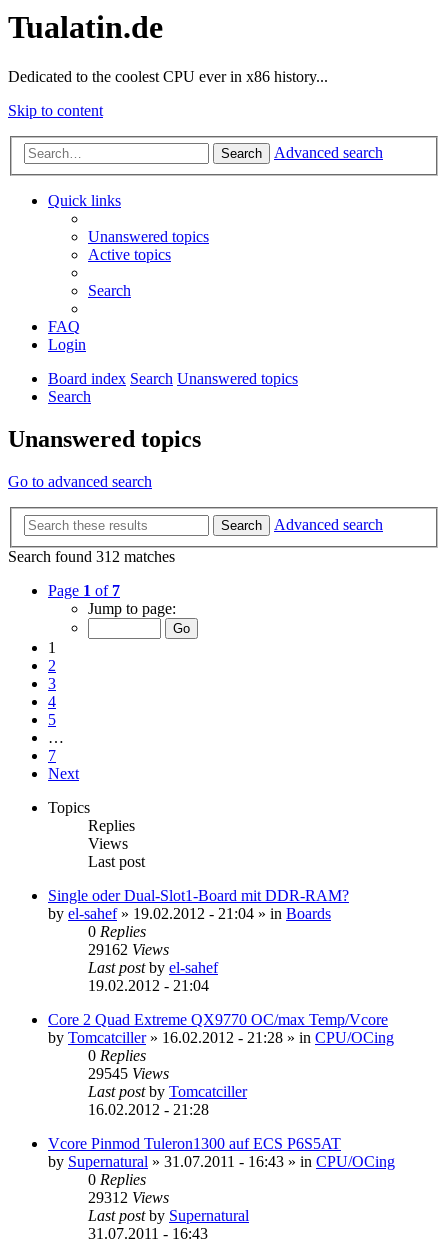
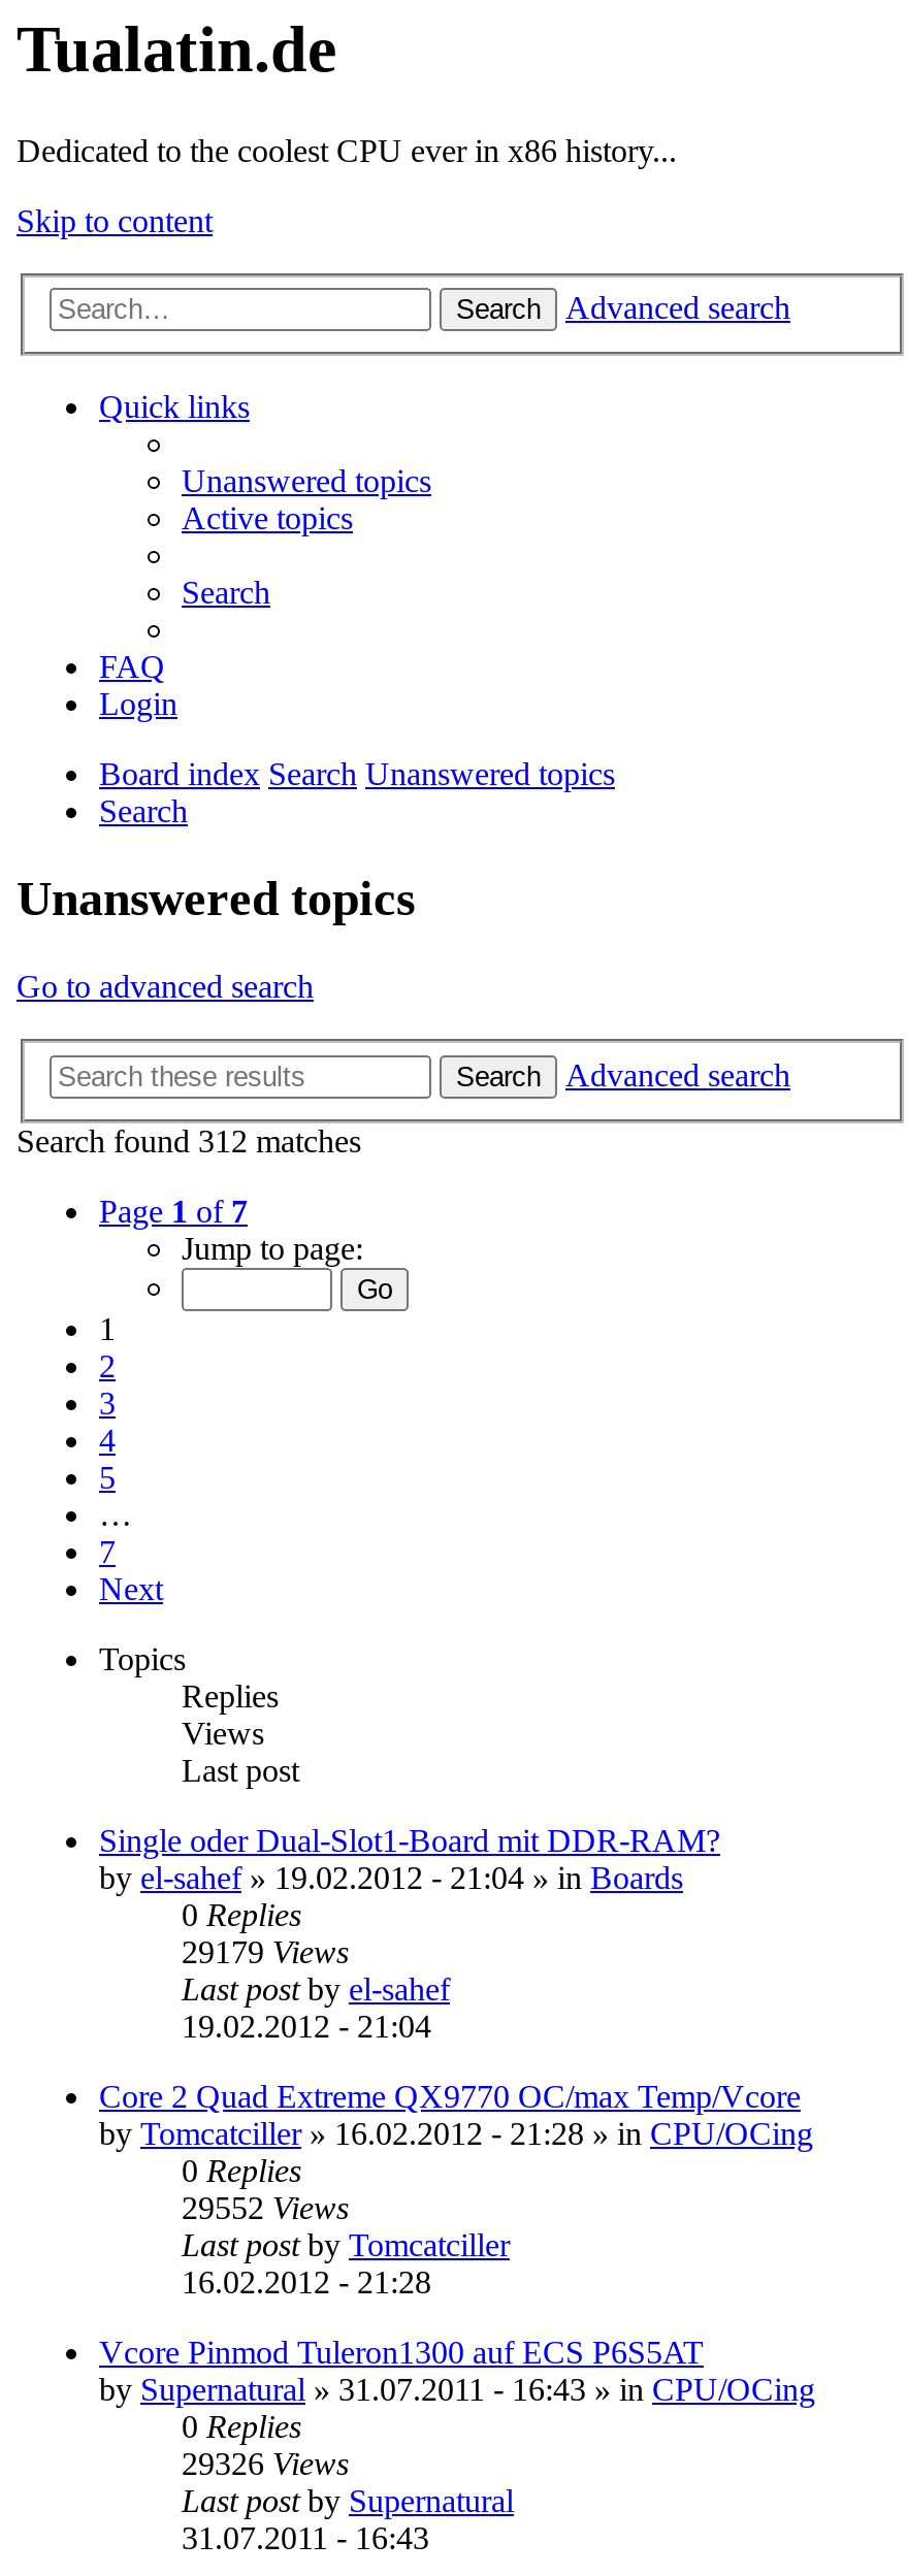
- 29162 Views
+ 29179 Views

- 29545 Views
+ 29552 Views

- 29312 Views
+ 29326 Views
